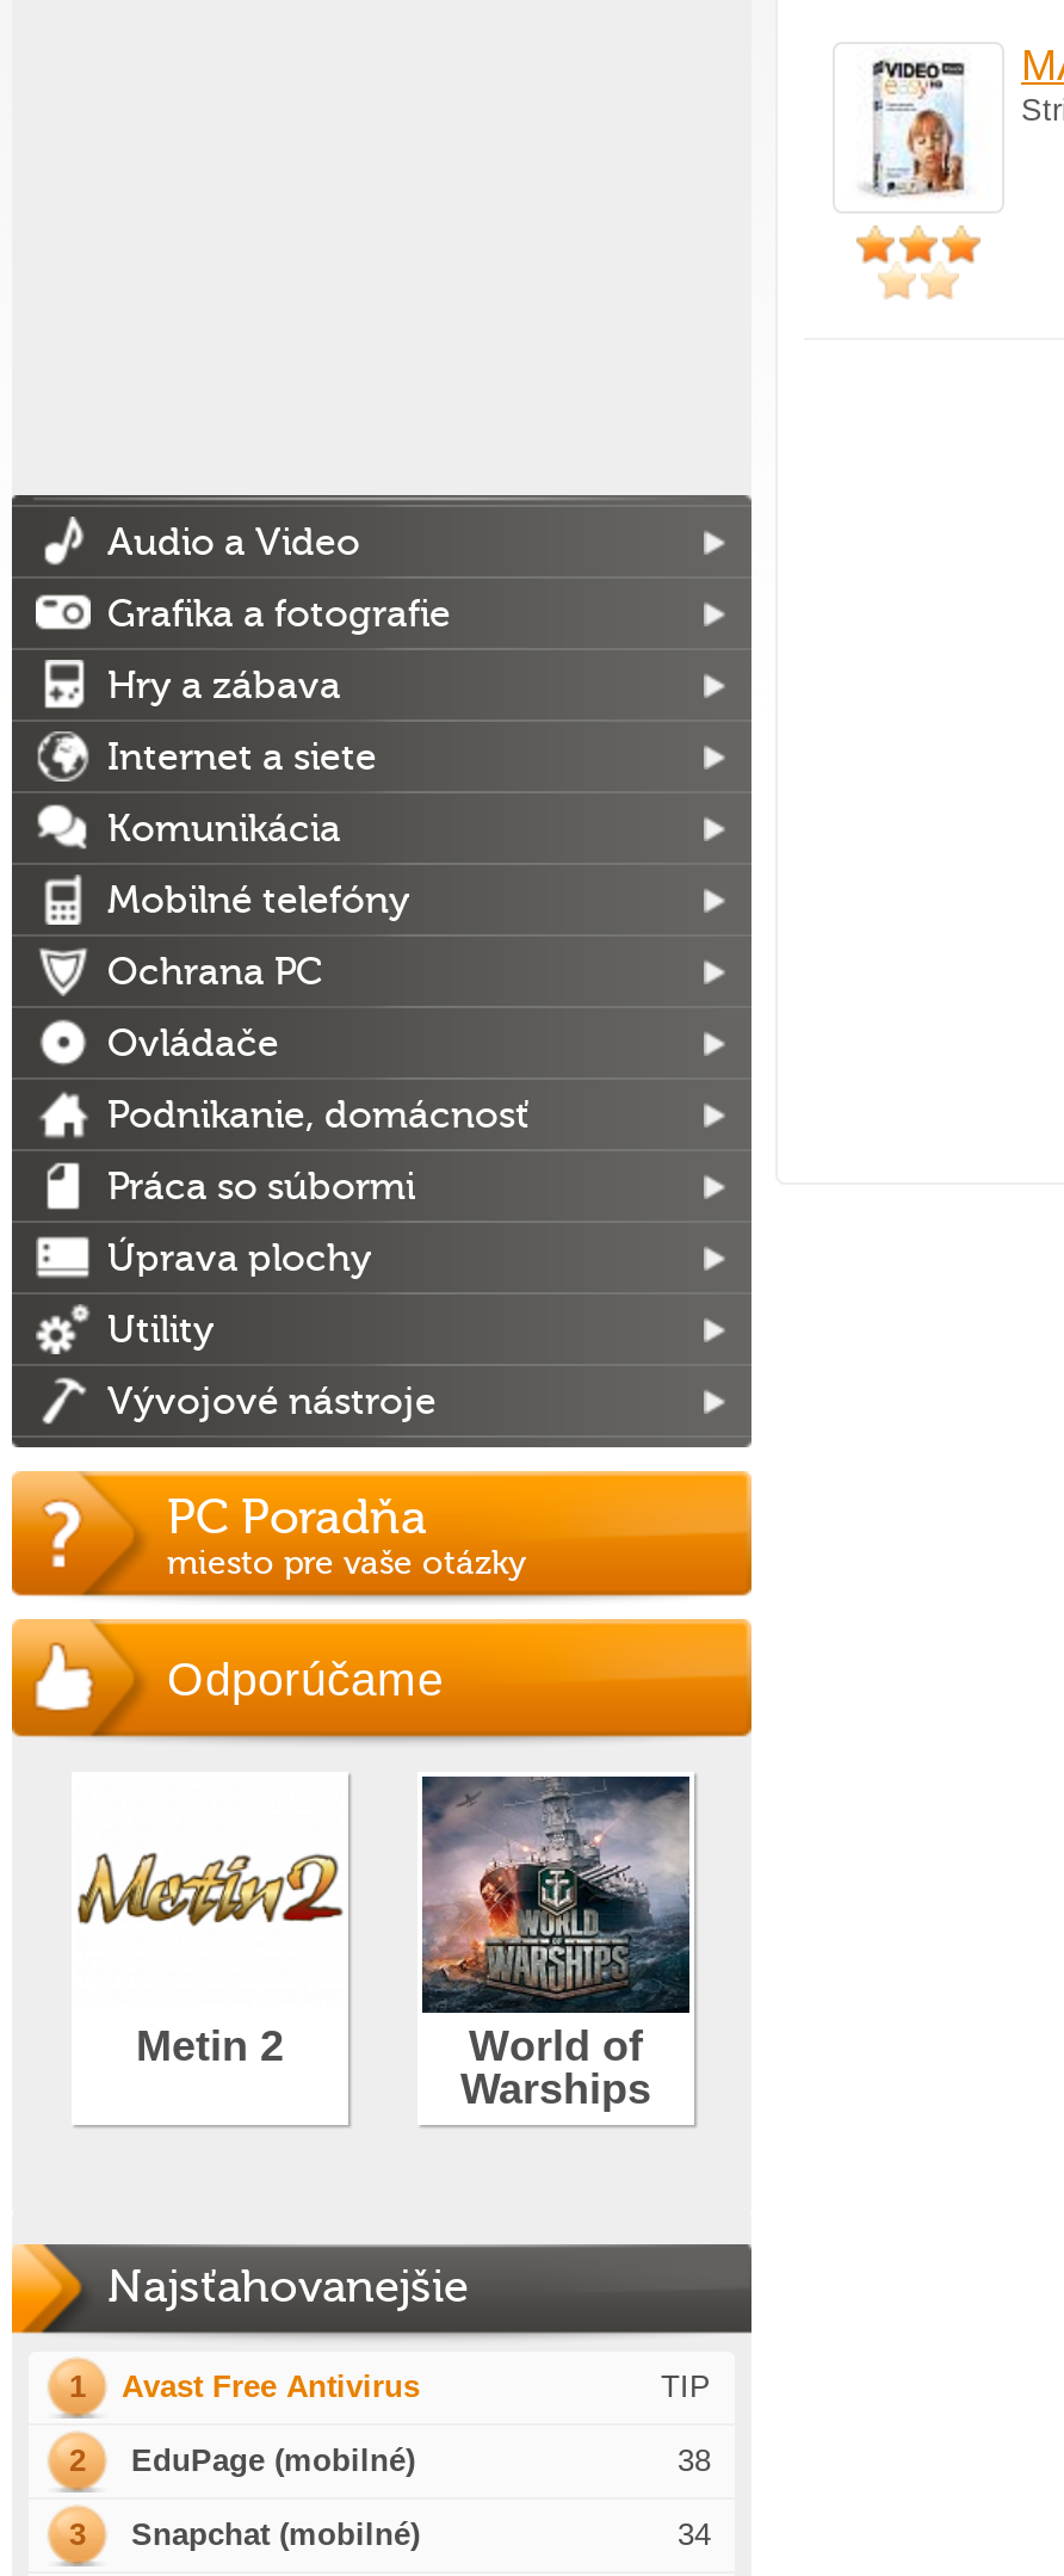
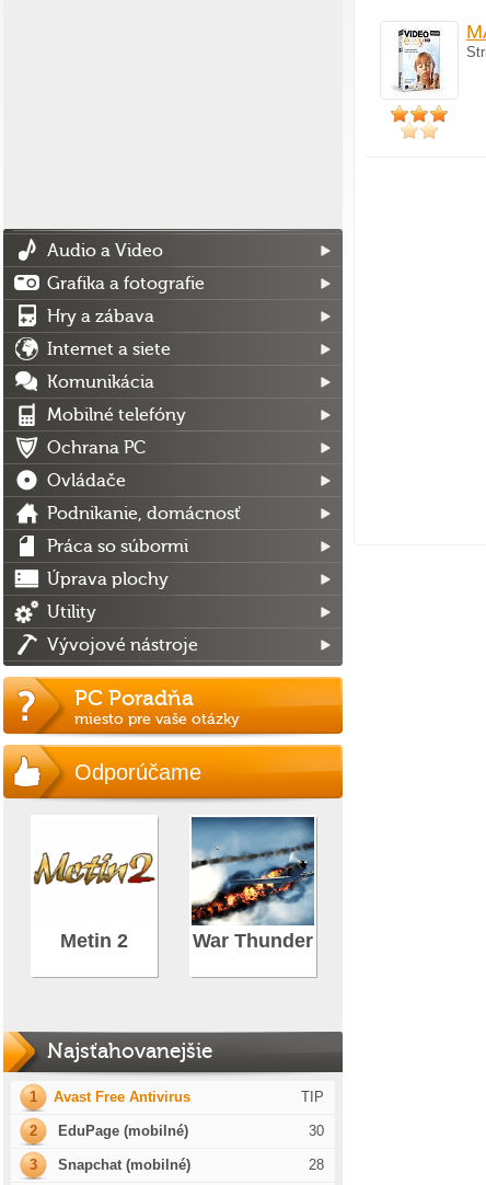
- [image]
- World of
- Warships
+ [image]
+ War Thunder

- 38
+ 30

- 34
+ 28
